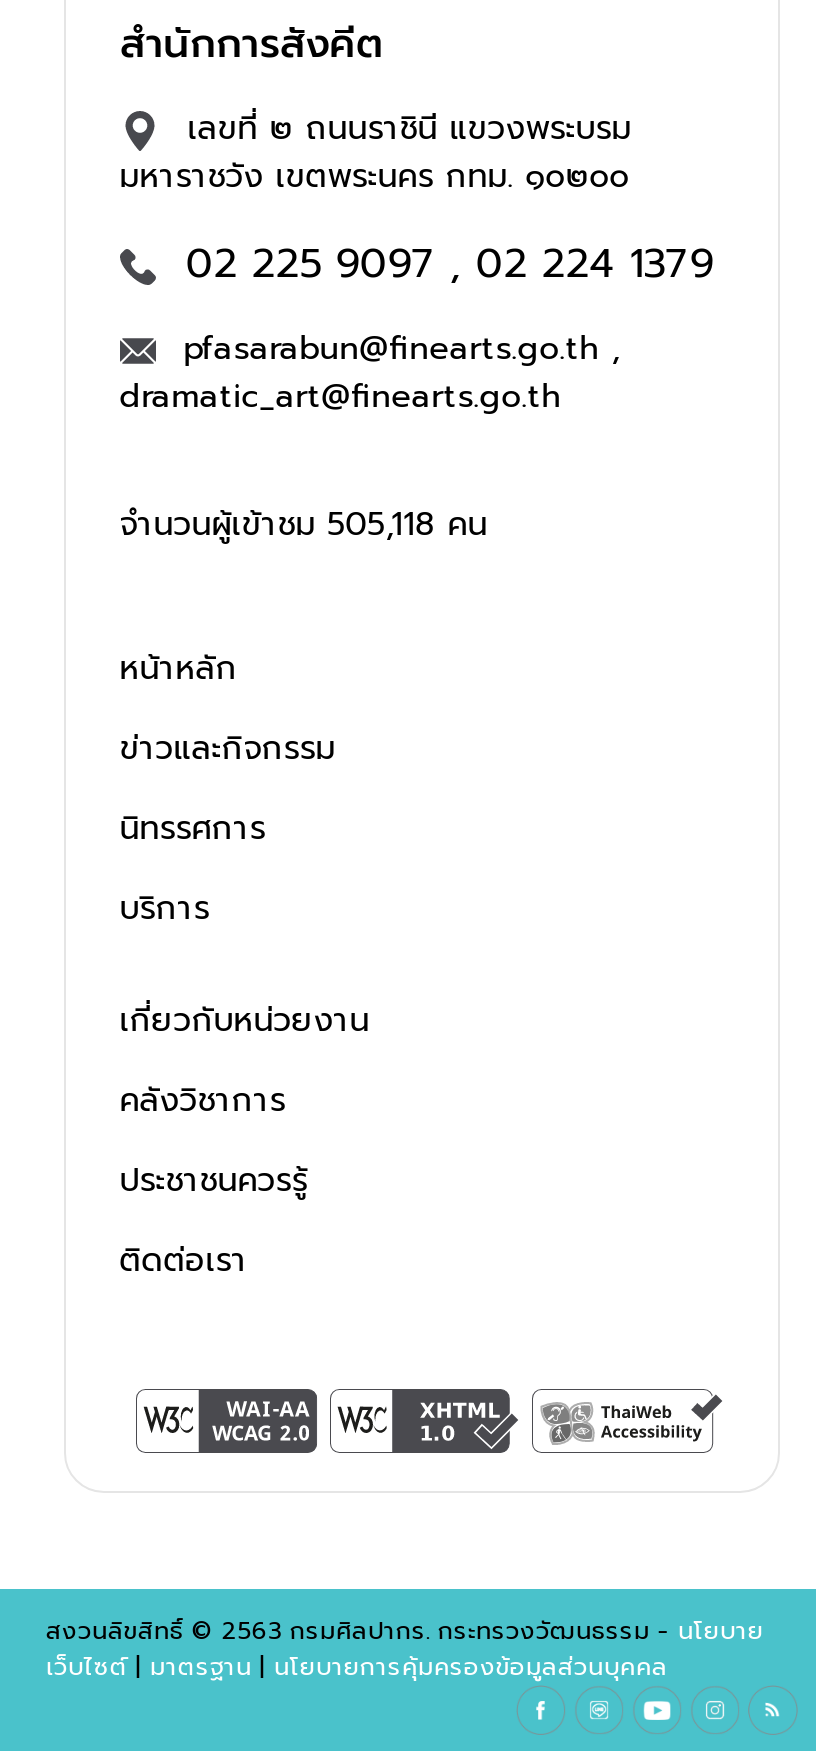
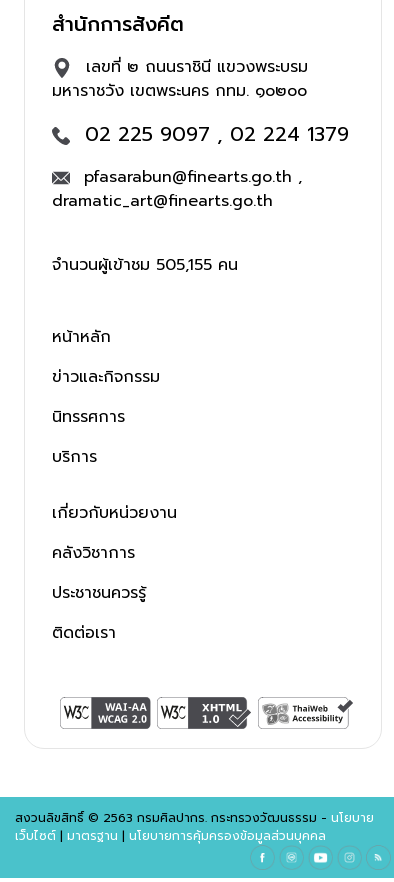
- จำนวนผู้เข้าชม 505,118 คน
+ จำนวนผู้เข้าชม 505,155 คน
